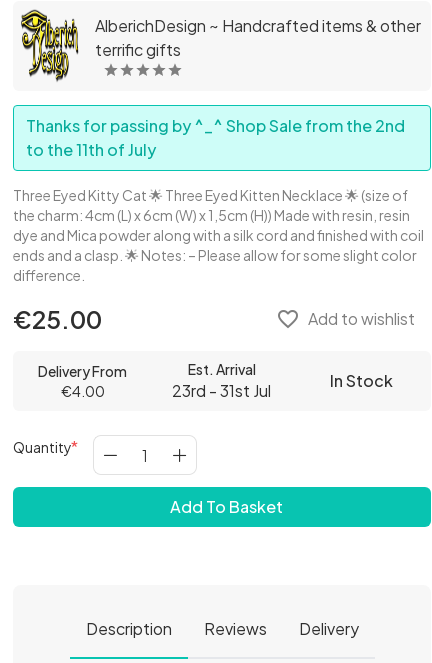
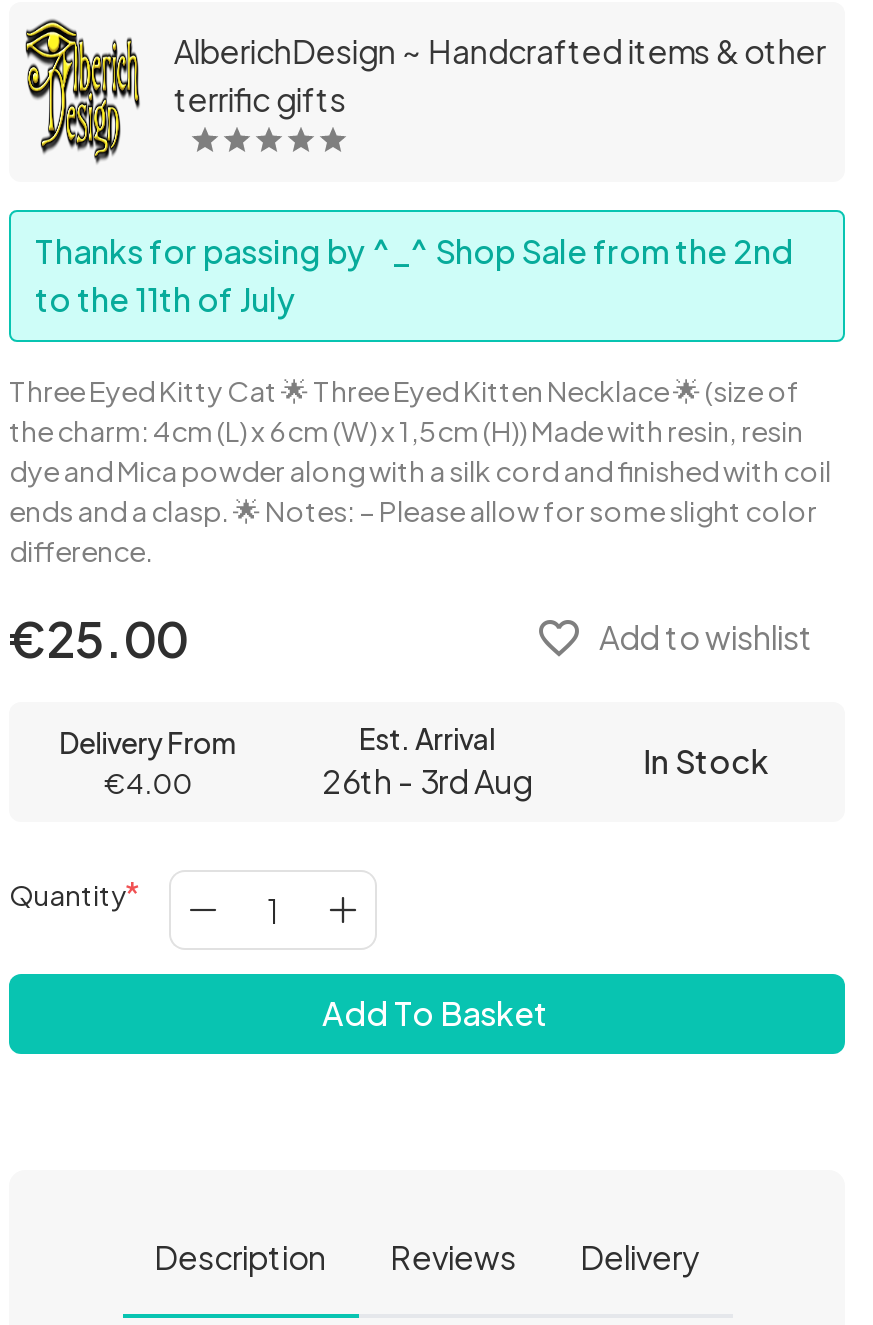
- 23rd - 31st Jul
+ 26th - 3rd Aug
